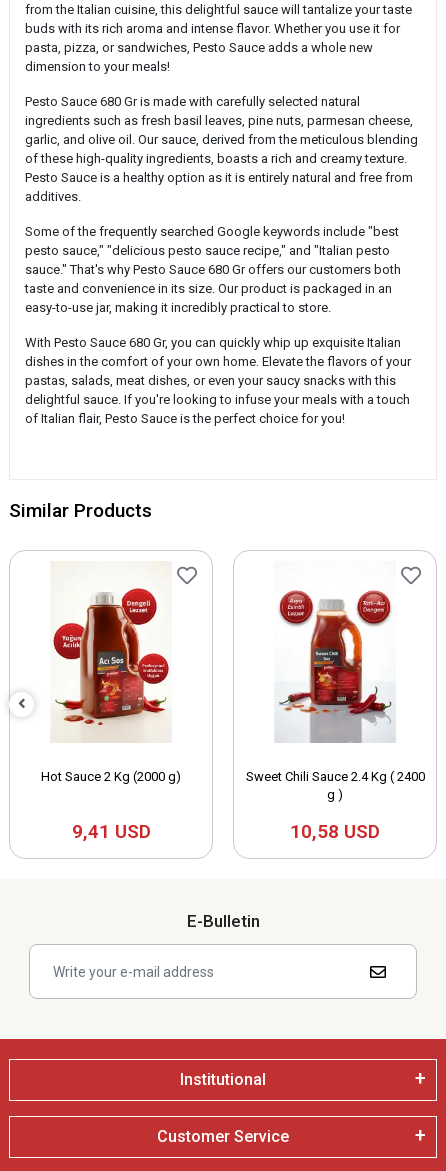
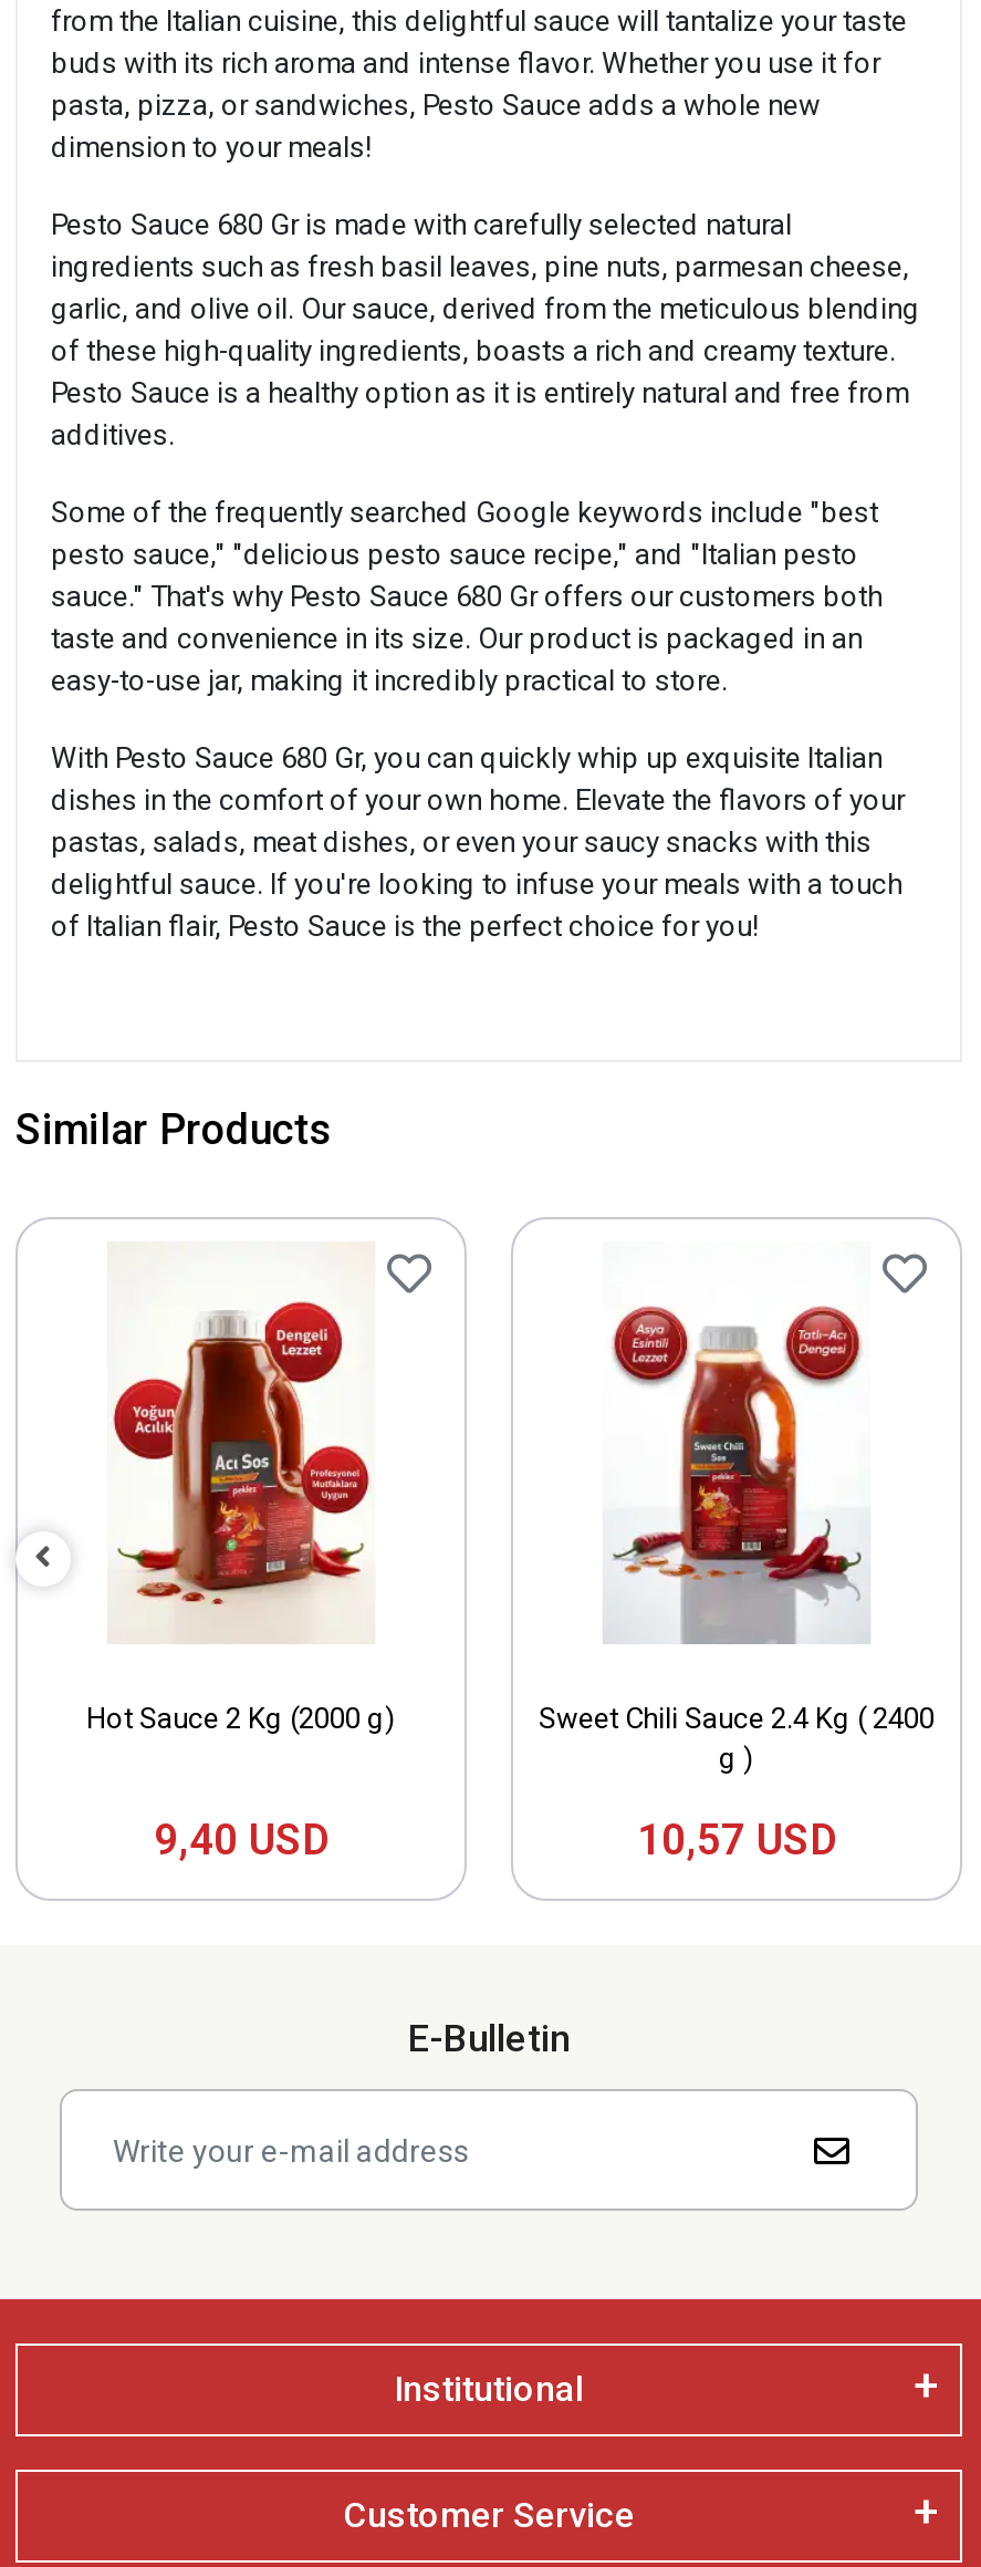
- 9,41 USD
+ 9,40 USD

- 10,58 USD
+ 10,57 USD
